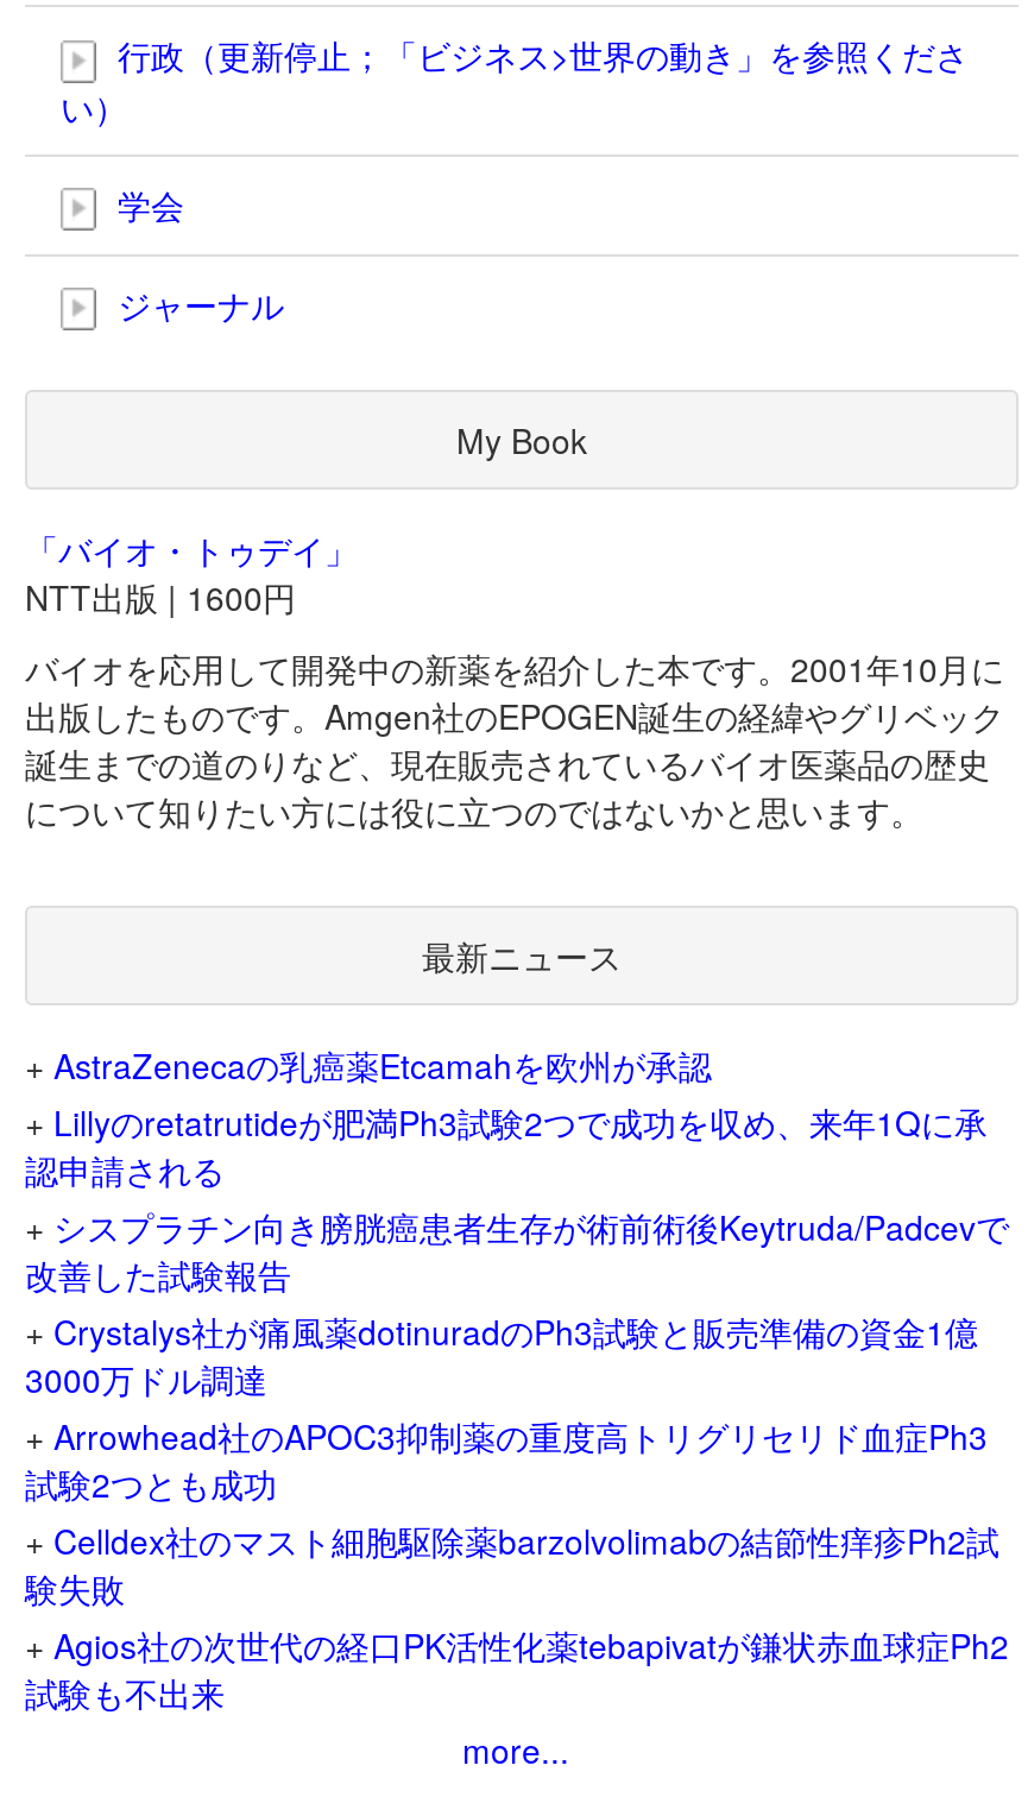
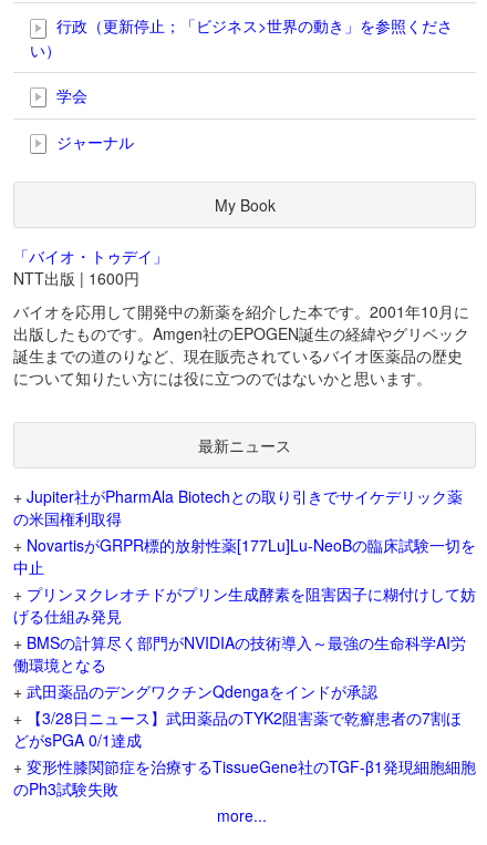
- + AstraZenecaの乳癌薬Etcamahを欧州が承認
- + Lillyのretatrutideが肥満Ph3試験2つで成功を収め、来年1Qに承
- 認申請される
- +シスプラチン向き膀胱癌患者生存が術前術後Keytruda/Padcevで
- 改善した試験報告
- + Crystalys社が痛風薬dotinuradのPh3試験と販売準備の資金1億
- 3000万ドル調達
- + Arrowhead社のAPOC3抑制薬の重度高トリグリセリド血症Ph3
- 試験2つとも成功
- + Celldex社のマスト細胞駆除薬barzolvolimabの結節性痒疹Ph2試
- 験失敗
- + Agios社の次世代の経口PK活性化薬tebapivatが鎌状赤血球症Ph2
- 試験も不出来
+ + Jupiter社がPharmAla Biotechとの取り引きでサイケデリック薬
+ の米国権利取得
+ + NovartisがGRPR標的放射性薬[177Lu]Lu-NeoBの臨床試験一切を
+ 中止
+ +プリンヌクレオチドがプリン生成酵素を阻害因子に糊付けして妨
+ げる仕組み発見
+ + BMSの計算尽く部門がNVIDIAの技術導入～最強の生命科学AI労
+ 働環境となる
+ +武田薬品のデングワクチンQdengaをインドが承認
+ +【3/28日ニュース】武田薬品のTYK2阻害薬で乾癬患者の7割ほ
+ どがsPGA 0/1達成
+ +変形性膝関節症を治療するTissueGene社のTGF-β1発現細胞細胞
+ のPh3試験失敗
